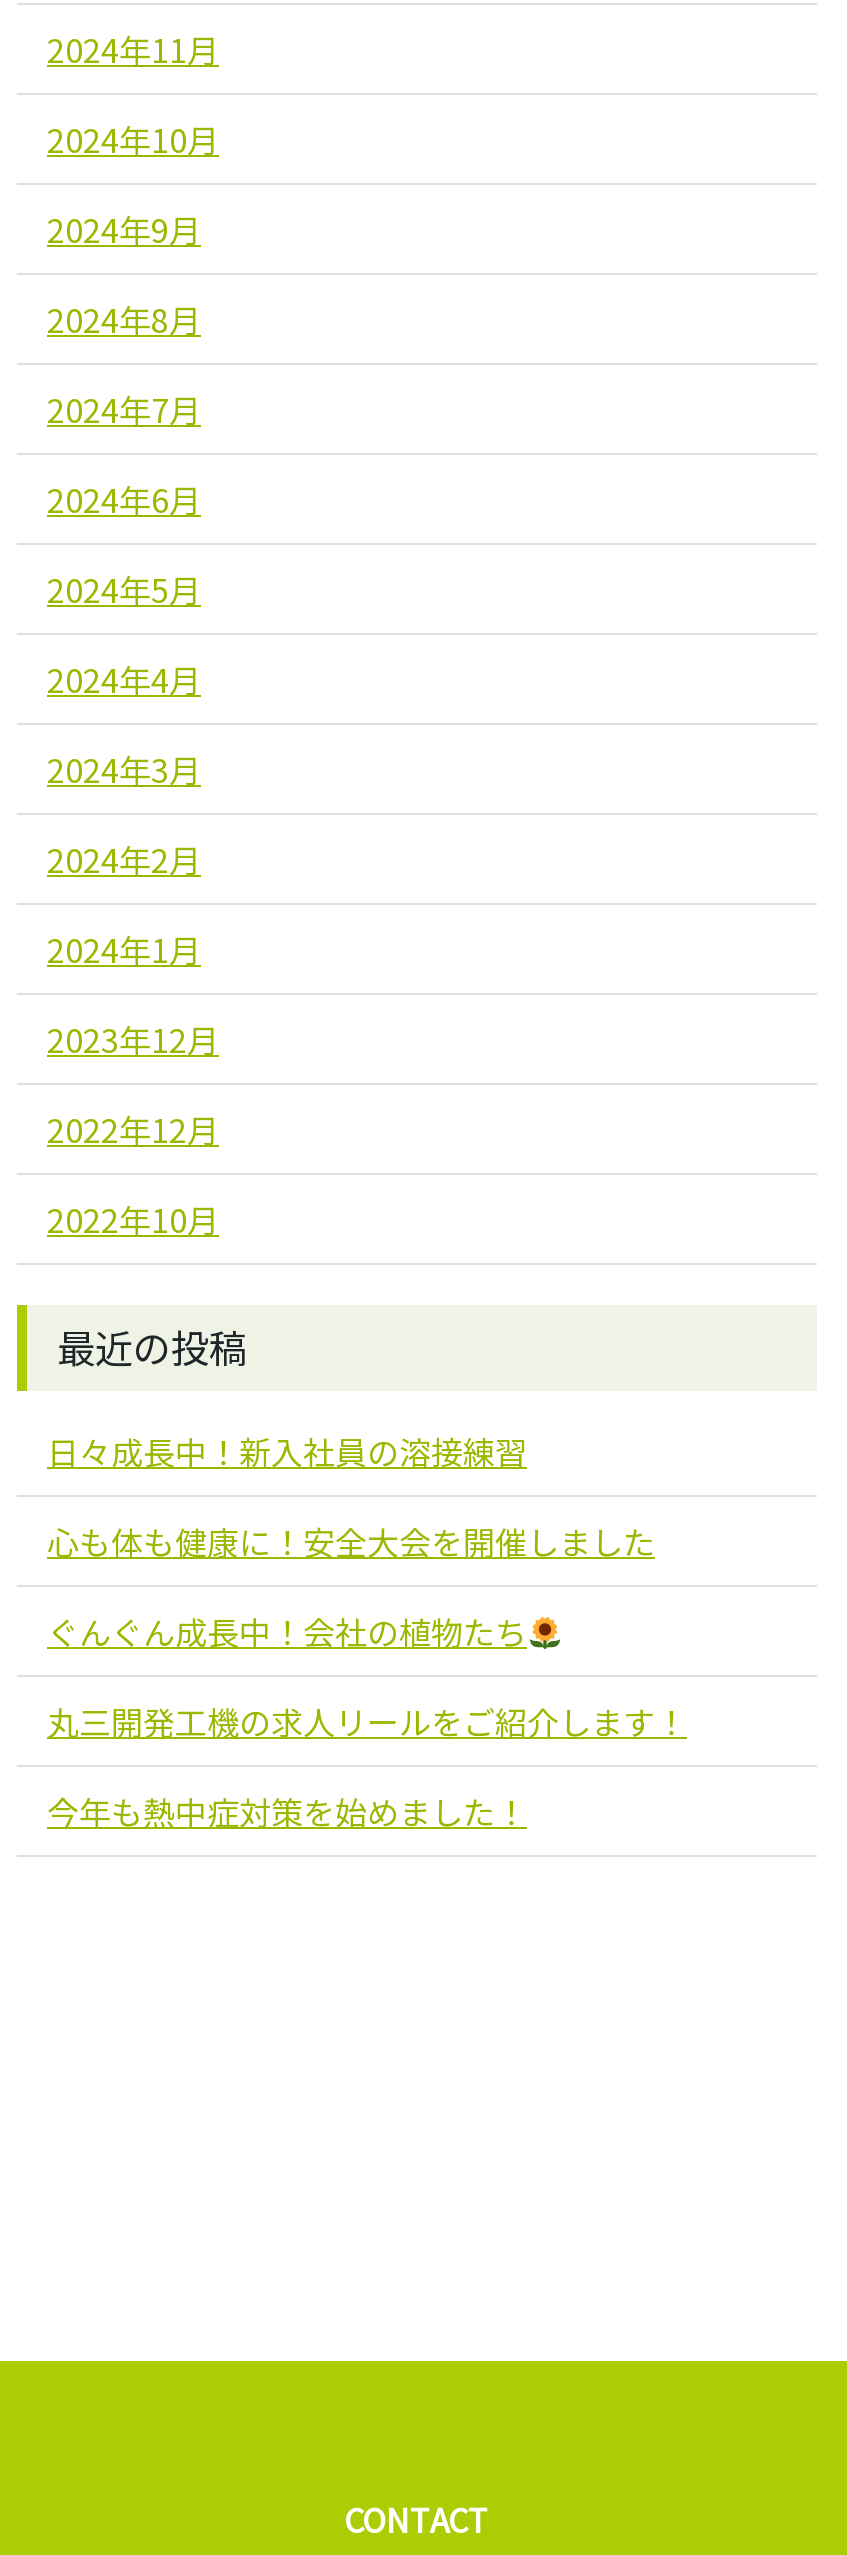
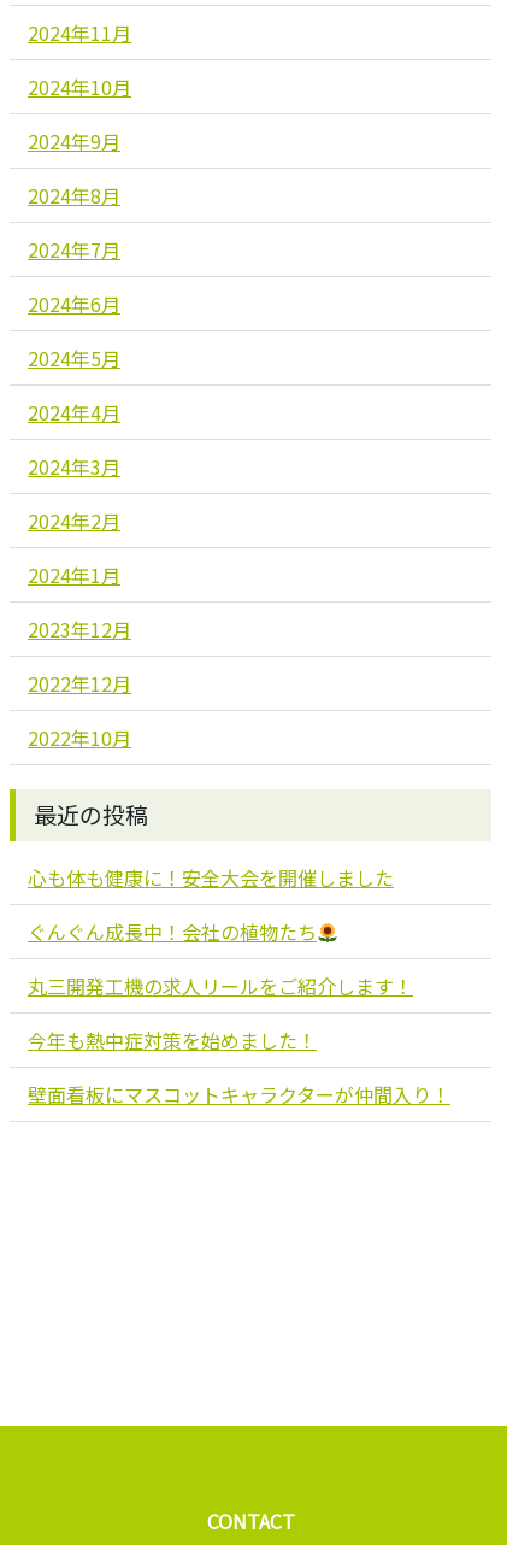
- 日々成長中！新入社員の溶接練習

moved up: 心も体も健康に！安全大会を開催しました | ぐんぐん成長中！会社の植物たち | 丸三開発工機の求人リールをご紹介します！ | 今年も熱中症対策を始めました！

+ 壁面看板にマスコットキャラクターが仲間入り！
